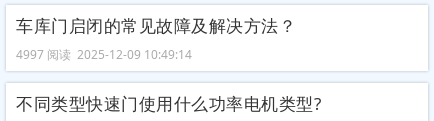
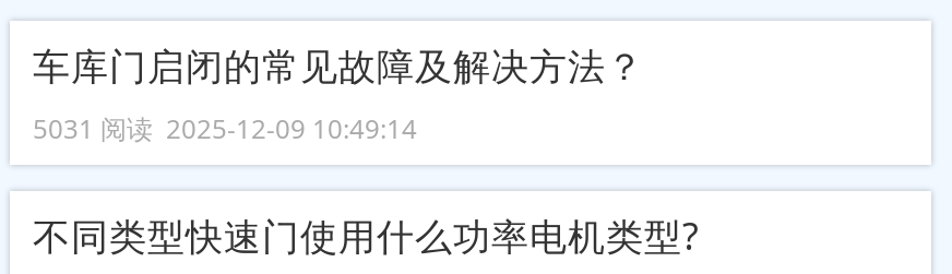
- 4997 阅读 2025-12-09 10:49:14
+ 5031 阅读 2025-12-09 10:49:14
